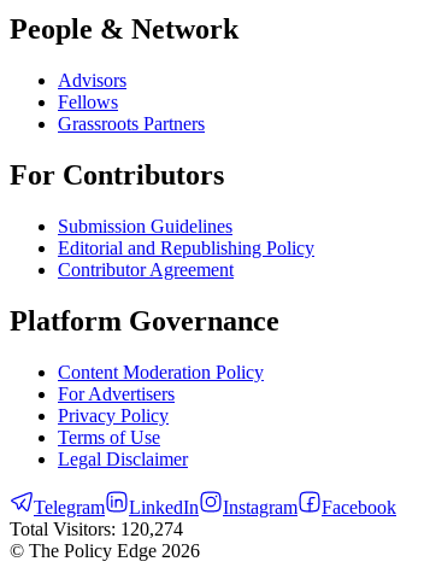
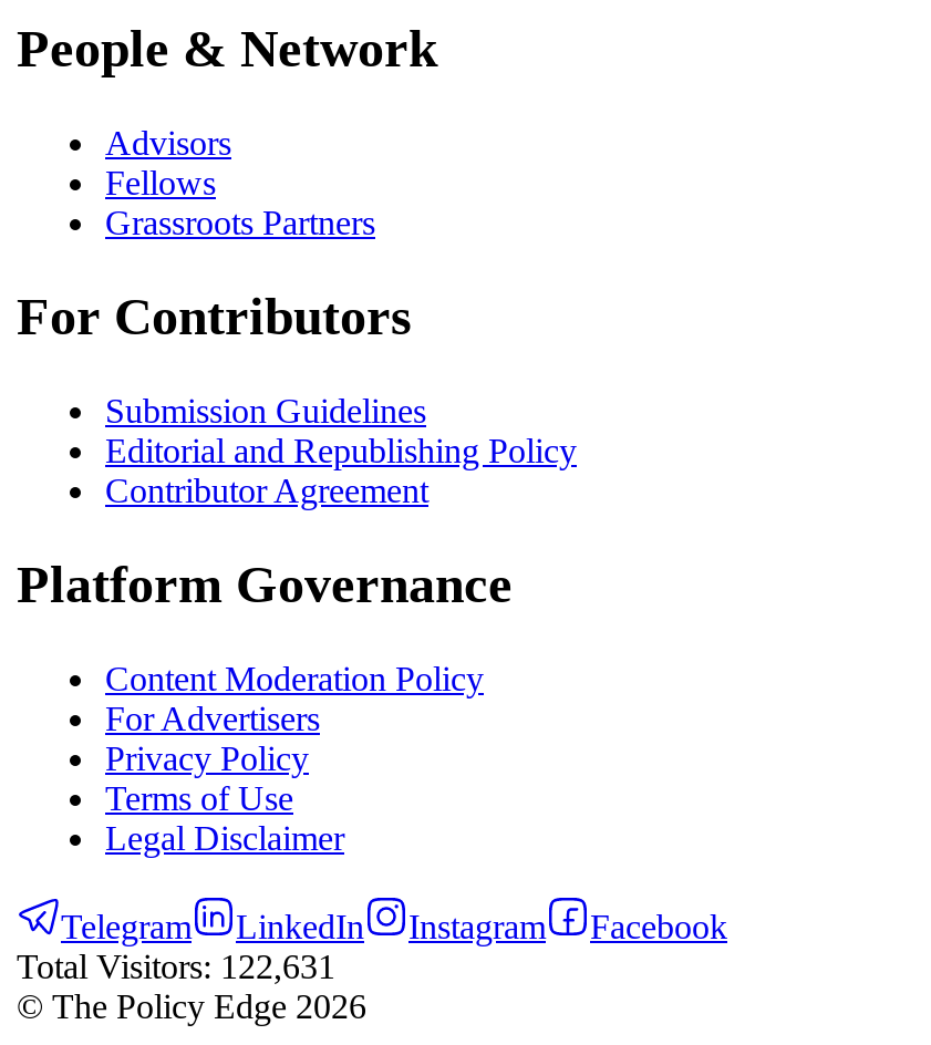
- Total Visitors: 120,274
+ Total Visitors: 122,631
